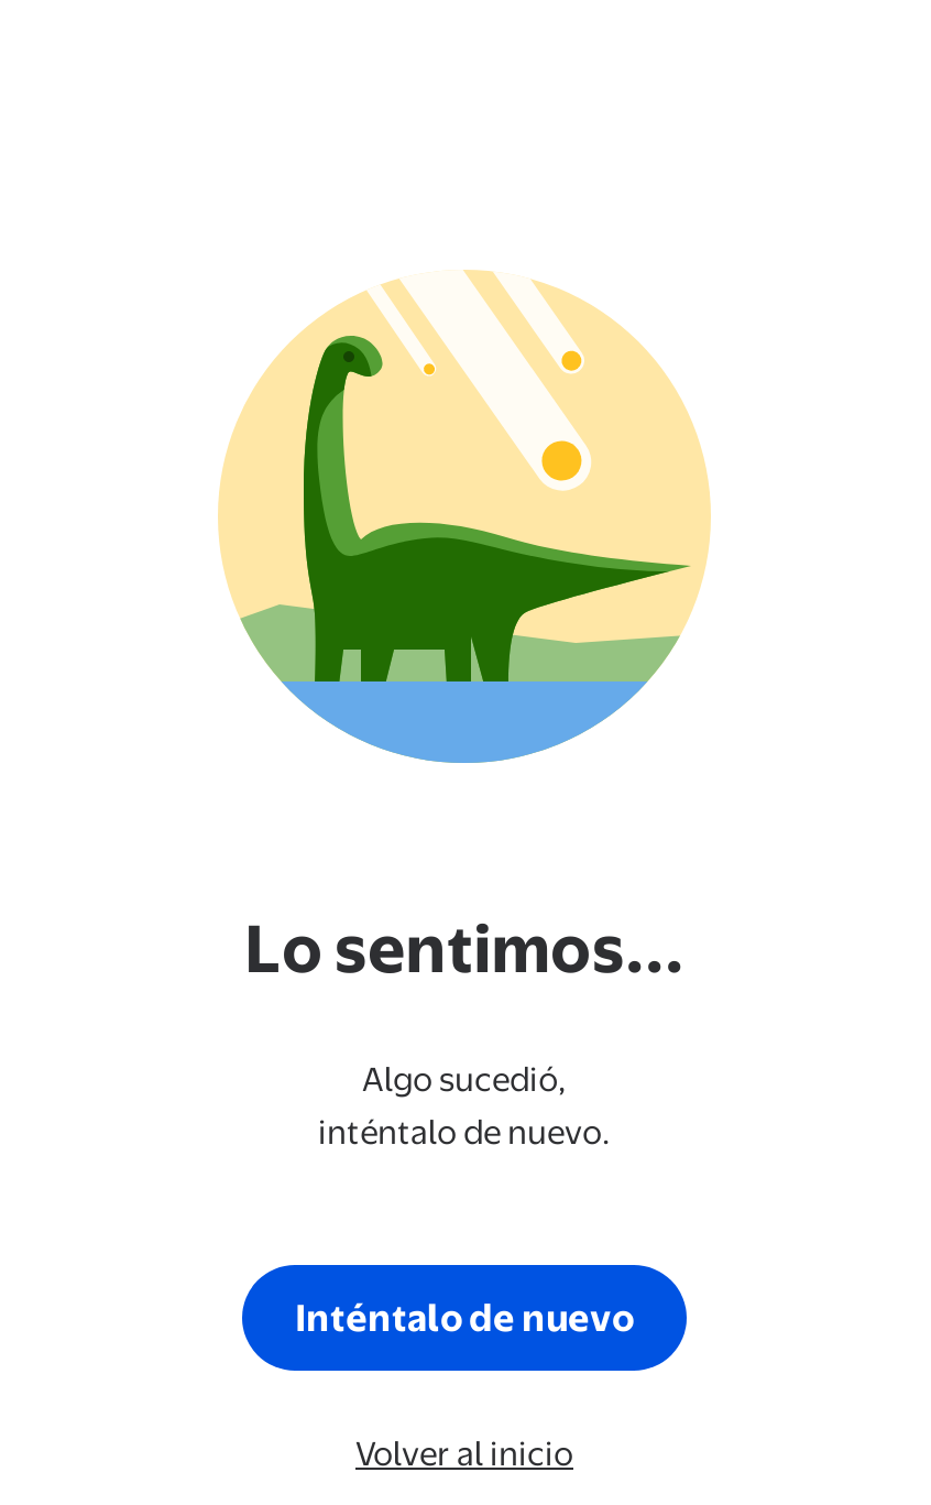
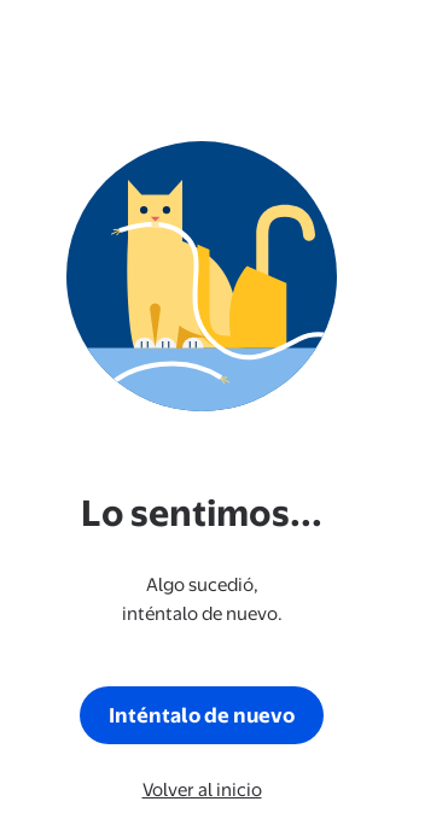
- [image]
+ [image]
